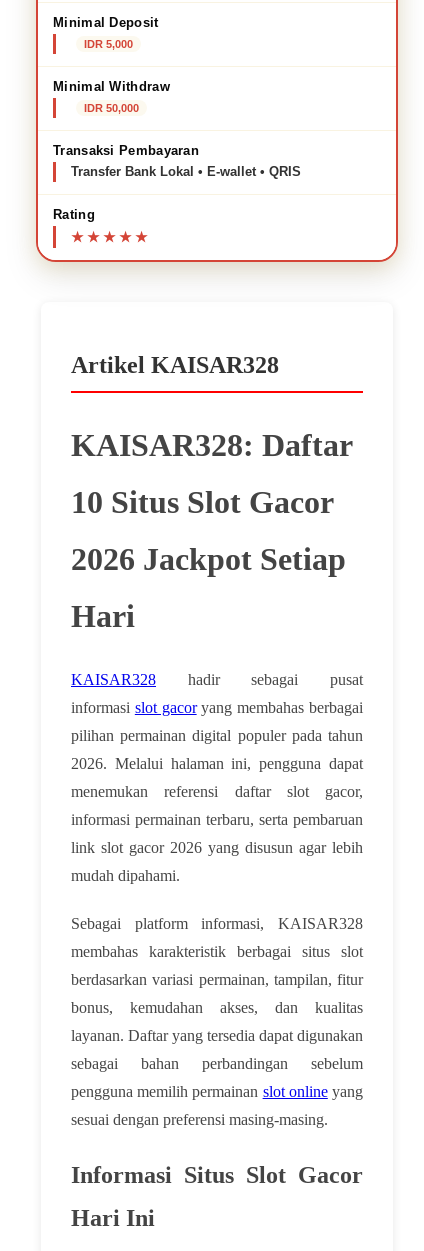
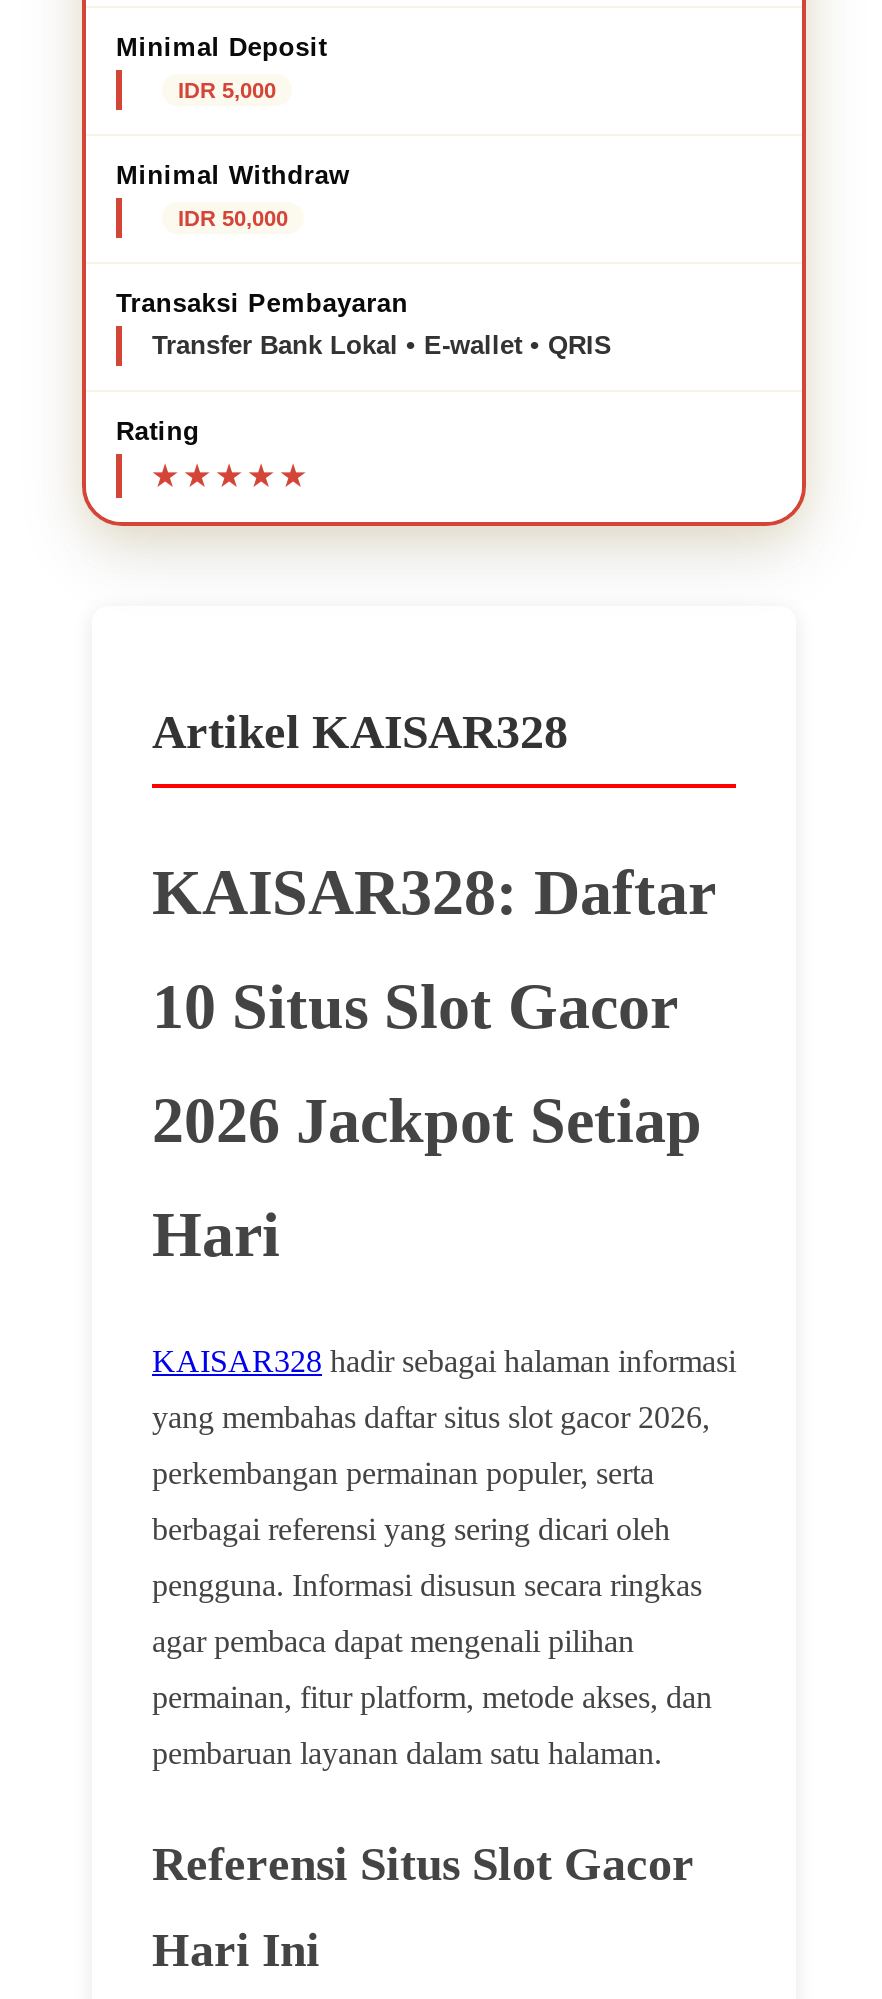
- KAISAR328 hadir sebagai pusat
- informasi slot gacor yang membahas berbagai
- pilihan permainan digital populer pada tahun
- 2026. Melalui halaman ini, pengguna dapat
- menemukan referensi daftar slot gacor,
- informasi permainan terbaru, serta pembaruan
- link slot gacor 2026 yang disusun agar lebih
- mudah dipahami.
- Sebagai platform informasi, KAISAR328
- membahas karakteristik berbagai situs slot
- berdasarkan variasi permainan, tampilan, fitur
- bonus, kemudahan akses, dan kualitas
- layanan. Daftar yang tersedia dapat digunakan
- sebagai bahan perbandingan sebelum
- pengguna memilih permainan slot online yang
- sesuai dengan preferensi masing-masing.
- Informasi Situs Slot Gacor
+ KAISAR328 hadir sebagai halaman informasi
+ yang membahas daftar situs slot gacor 2026,
+ perkembangan permainan populer, serta
+ berbagai referensi yang sering dicari oleh
+ pengguna. Informasi disusun secara ringkas
+ agar pembaca dapat mengenali pilihan
+ permainan, fitur platform, metode akses, dan
+ pembaruan layanan dalam satu halaman.
+ Referensi Situs Slot Gacor
